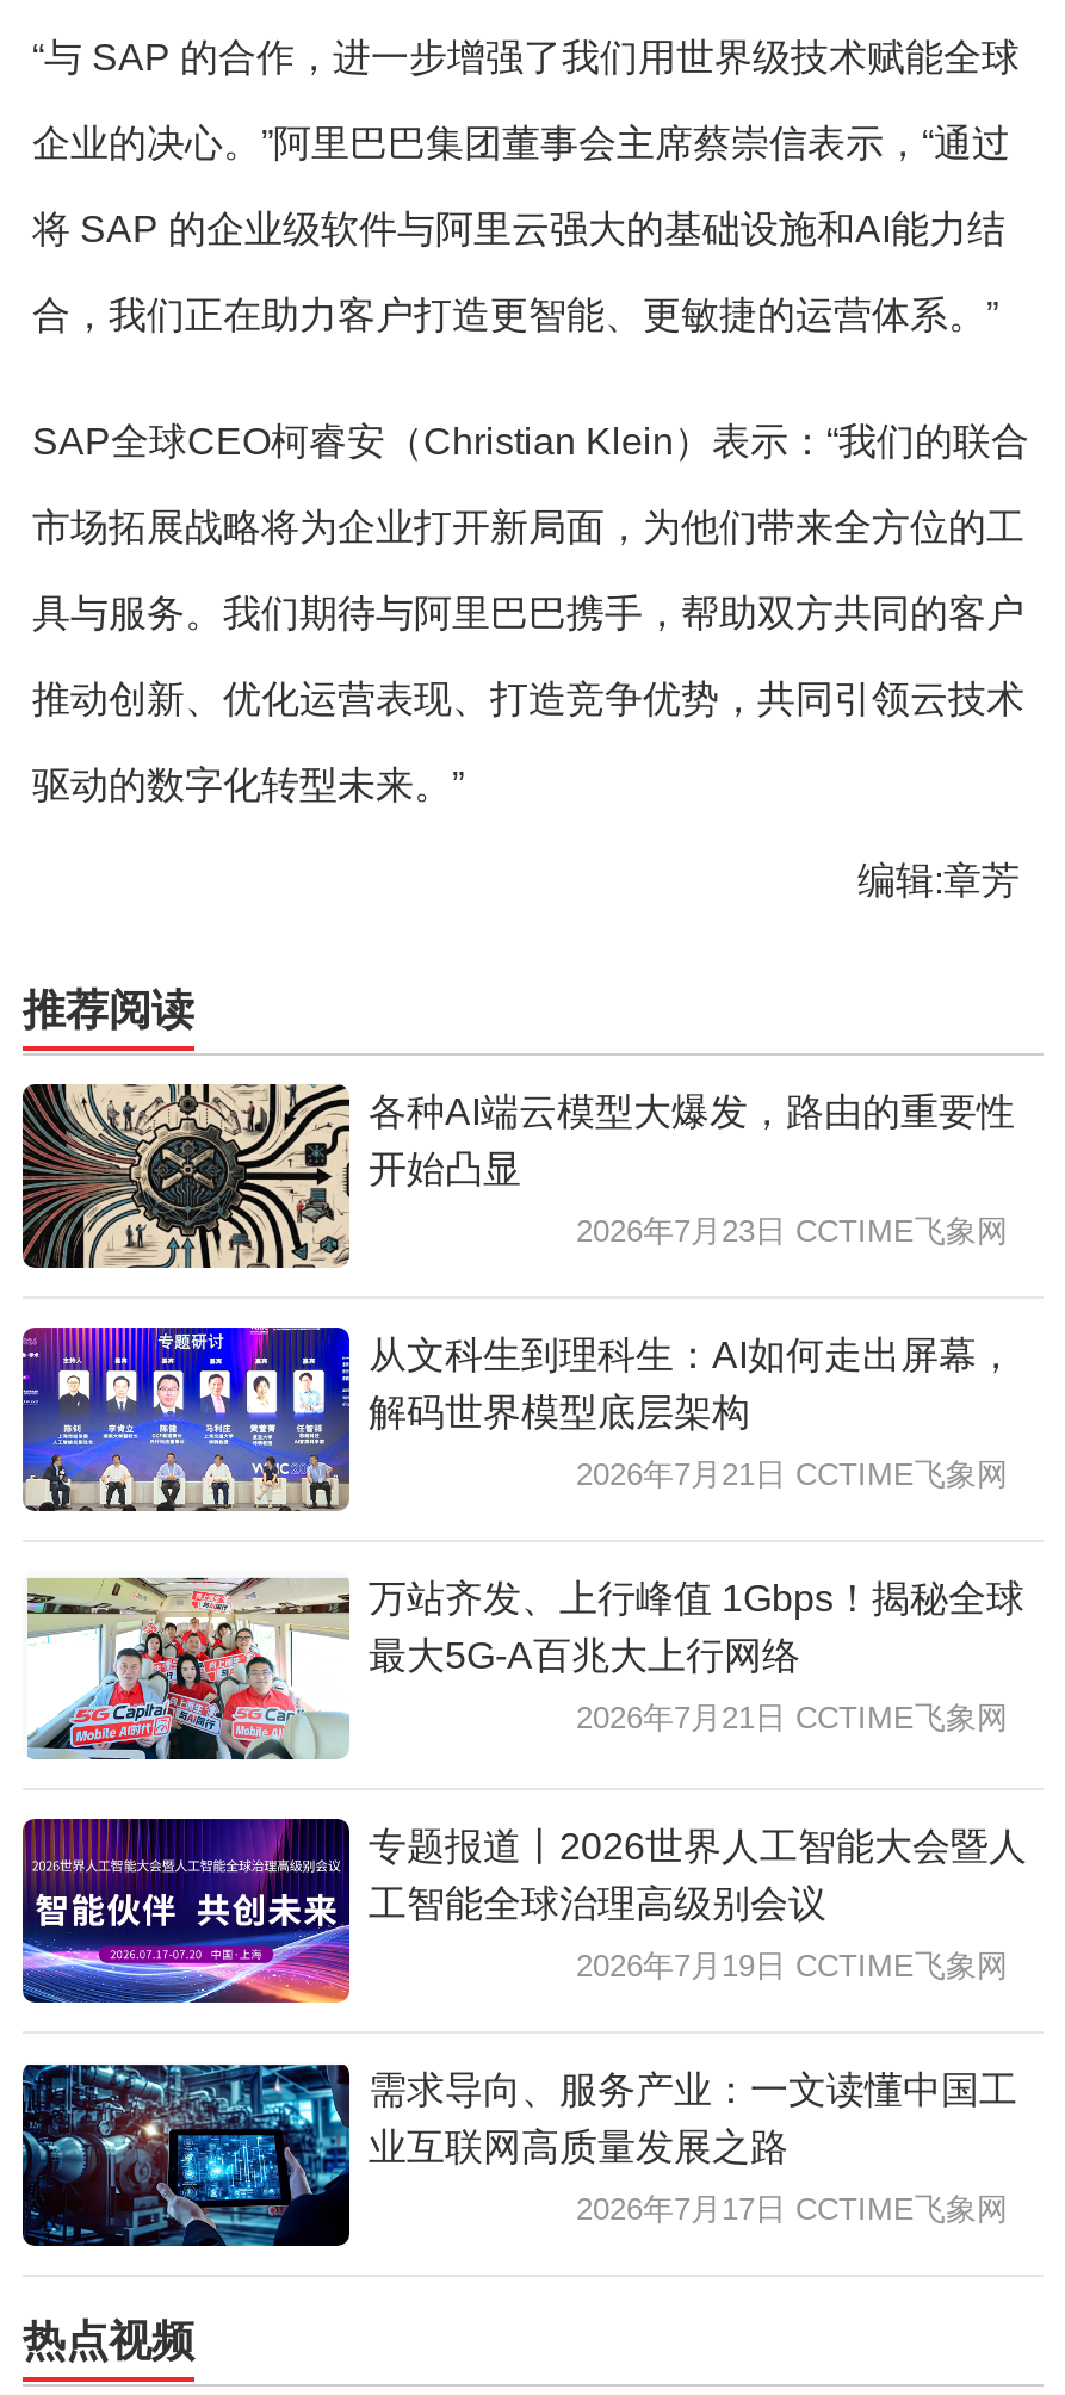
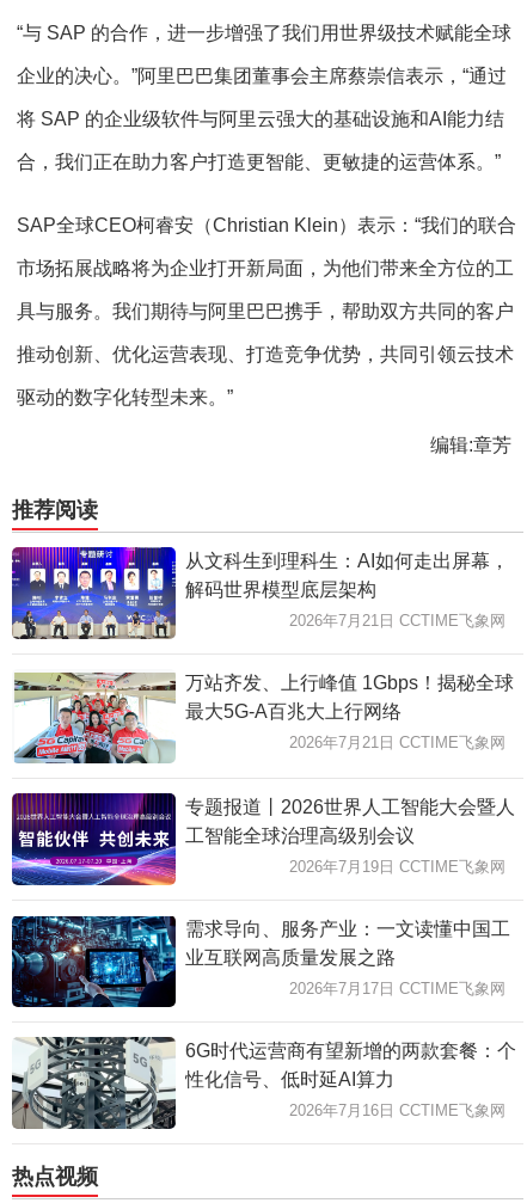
- [image]
- 各种AI端云模型大爆发，路由的重要性
- 开始凸显
- 2026年7月23日 CCTIME飞象网

moved up: [image] | 从文科生到理科生：AI如何走出屏幕， | 解码世界模型底层架构 | ... | 业互联网高质量发展之路 | 2026年7月17日 CCTIME飞象网

+ [image]
+ 6G时代运营商有望新增的两款套餐：个
+ 性化信号、低时延AI算力
+ 2026年7月16日 CCTIME飞象网
